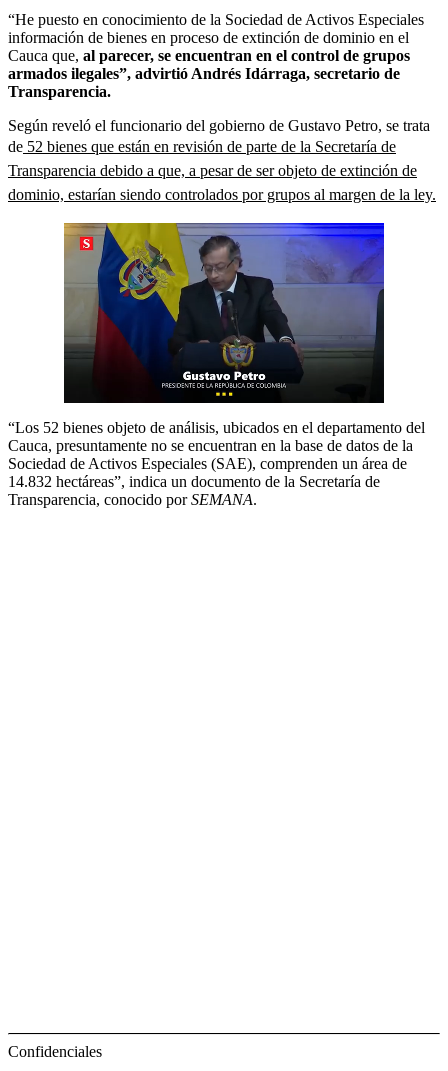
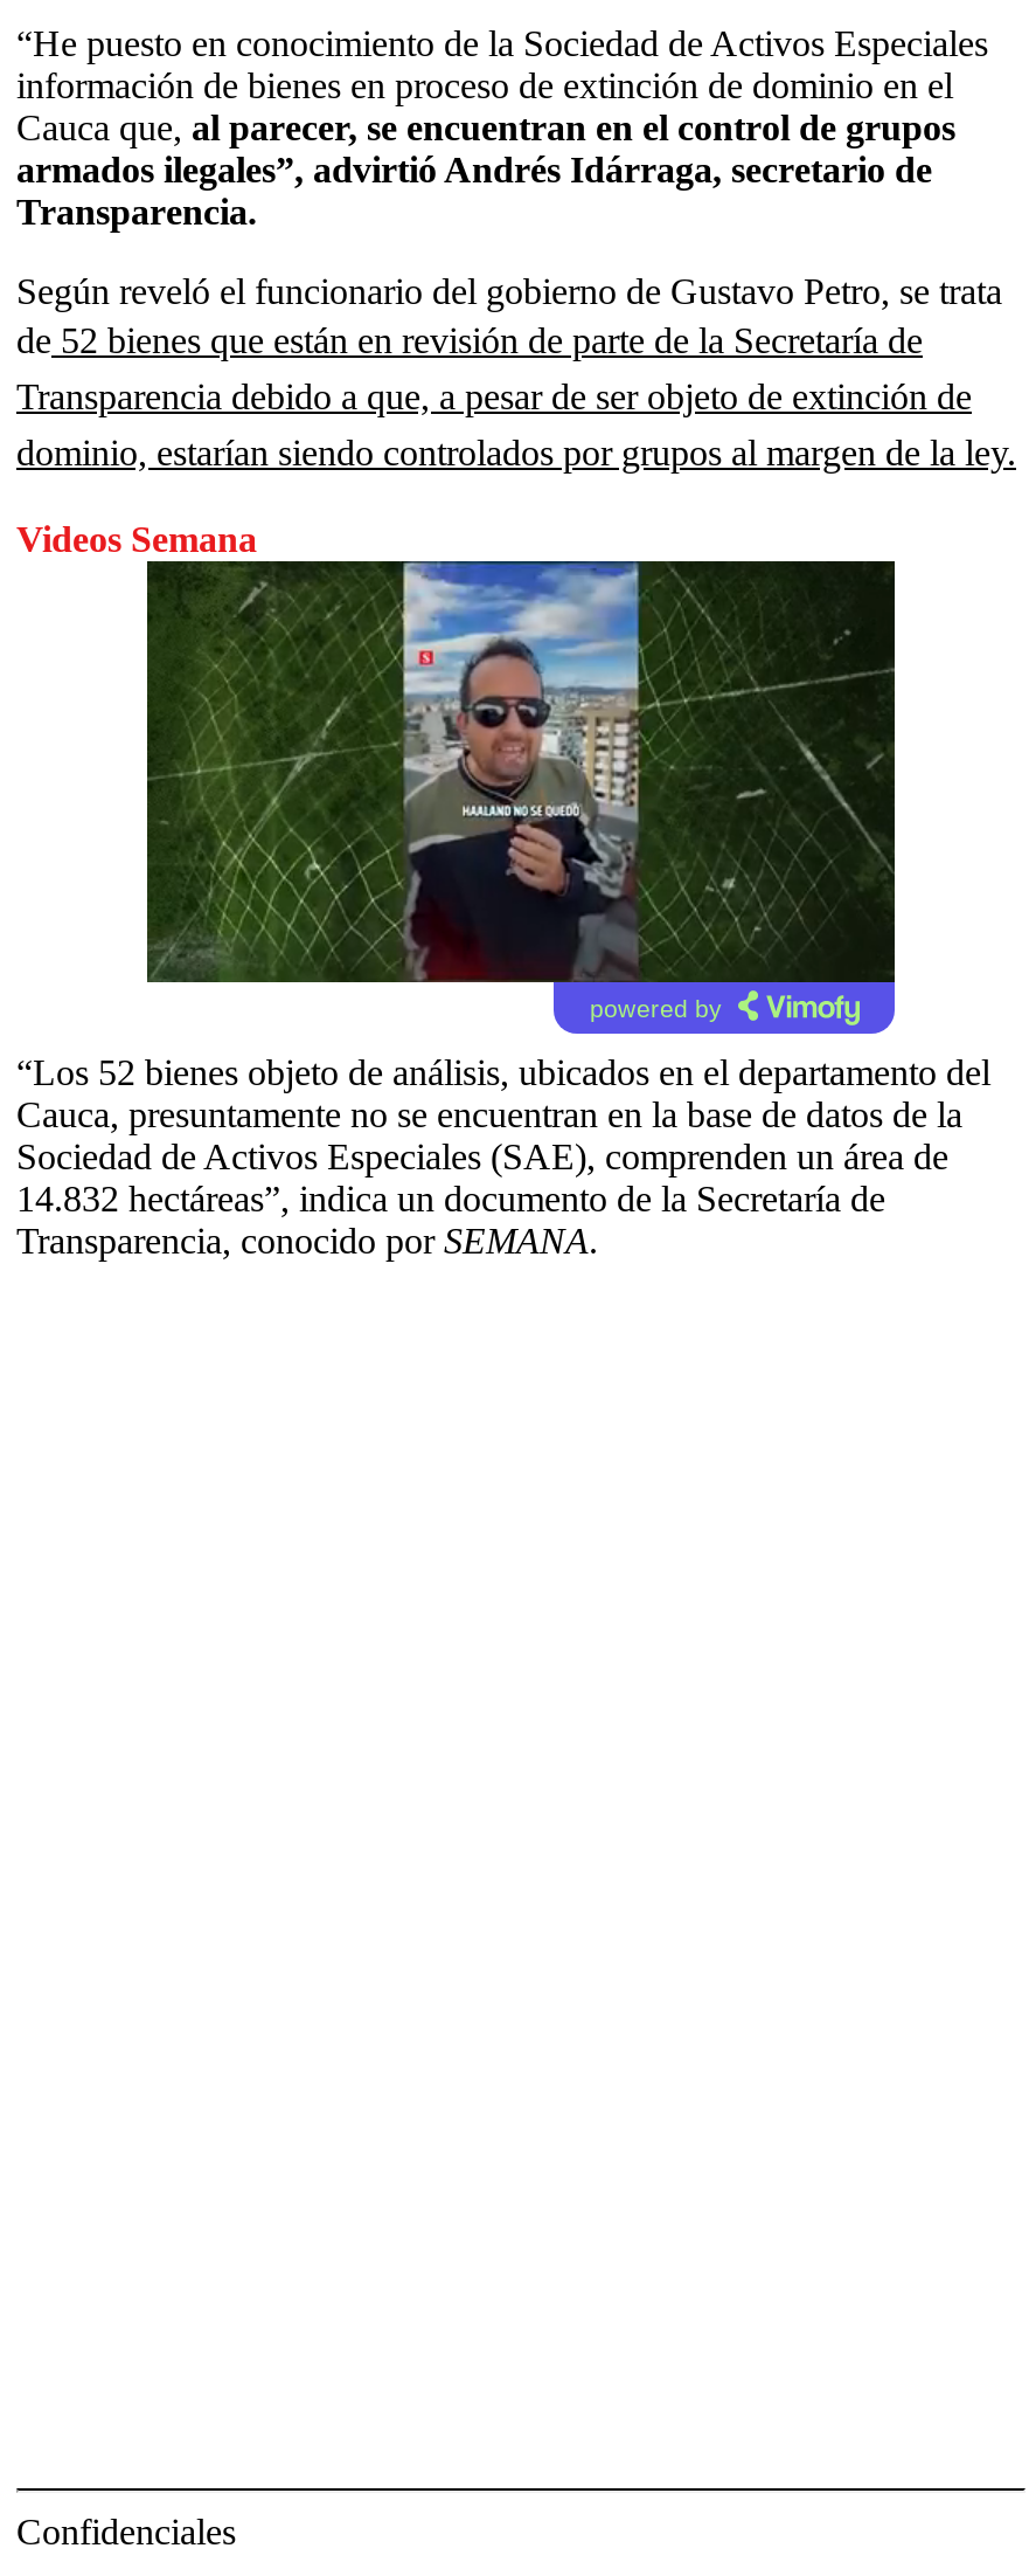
+ Videos Semana

+ powered by

- [image]
+ [image]
